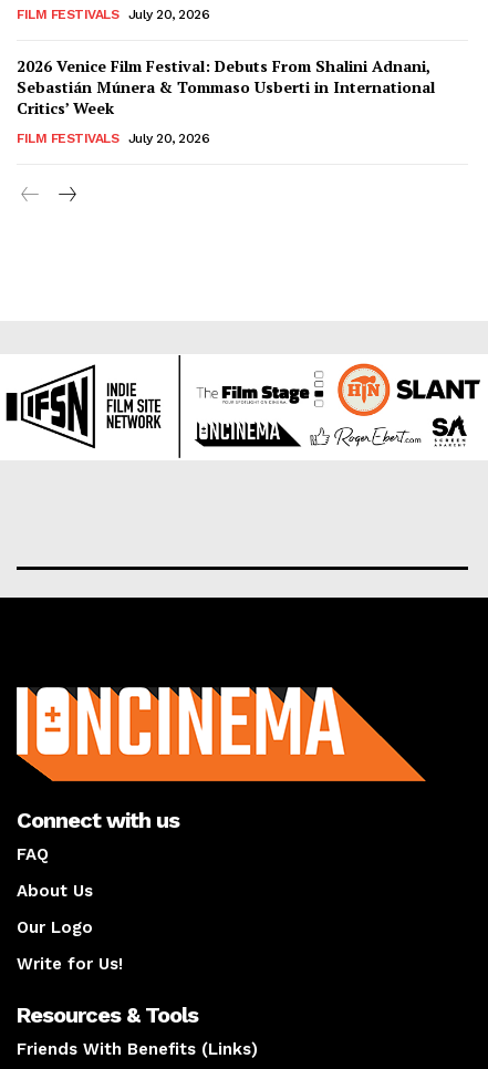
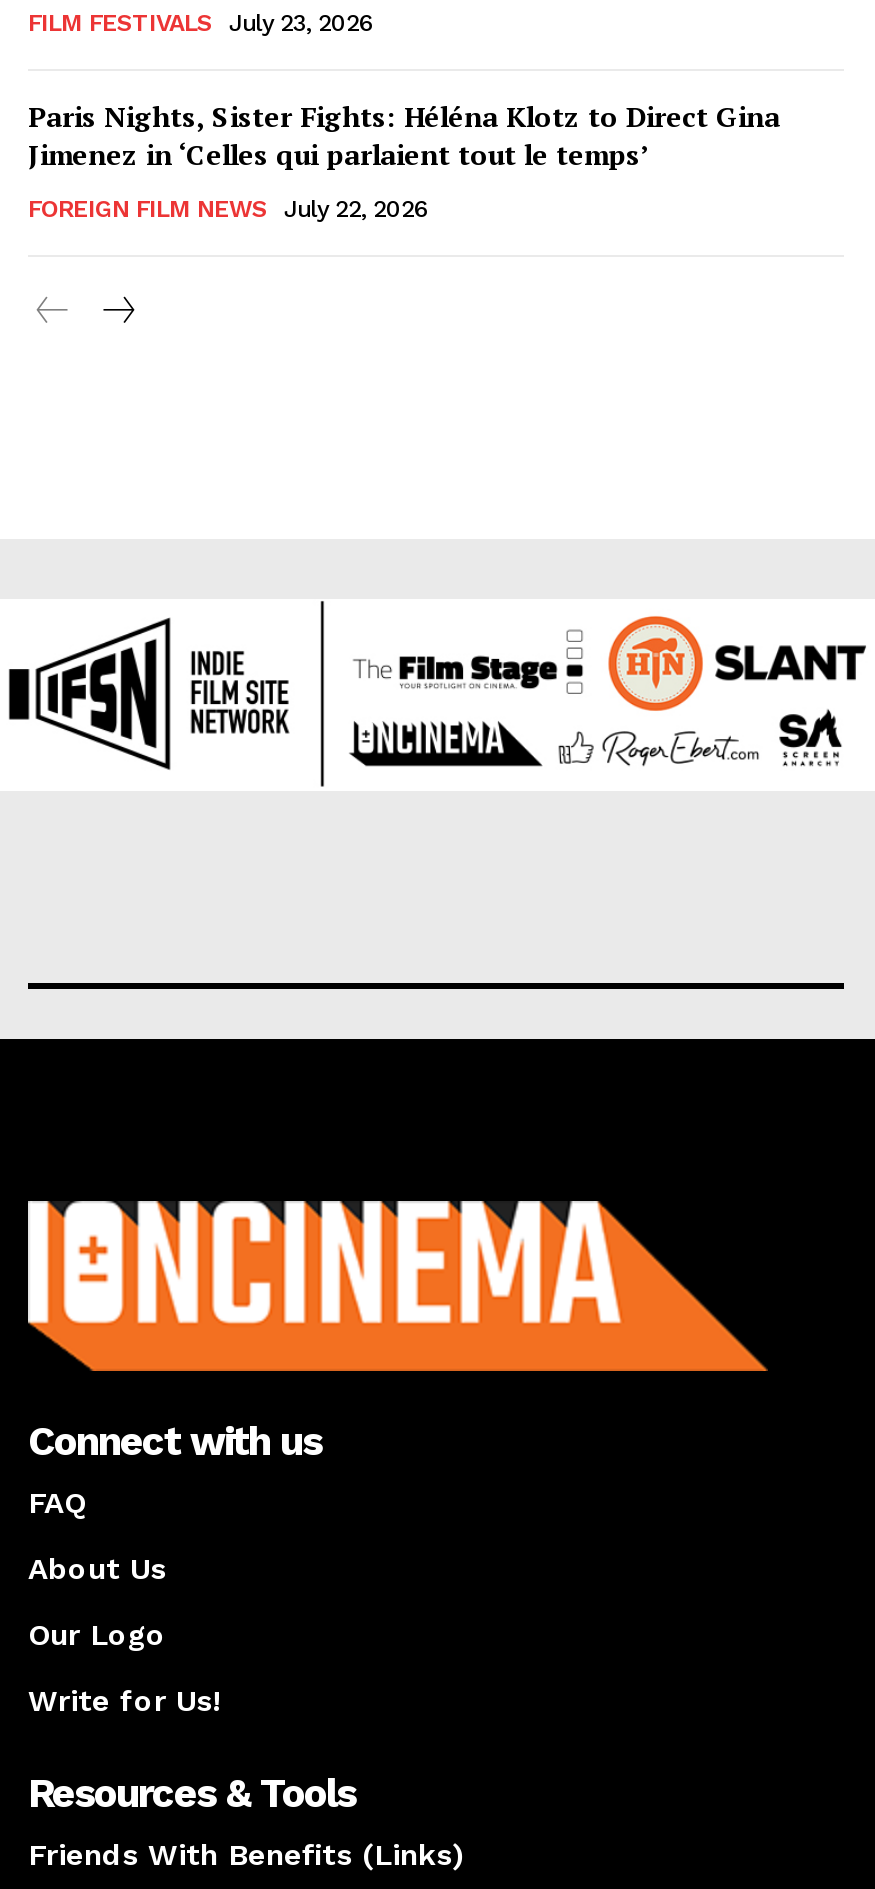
- FILM FESTIVALS July 20, 2026
+ FILM FESTIVALS July 23, 2026

- 2026 Venice Film Festival: Debuts From Shalini Adnani,
- Sebastián Múnera & Tommaso Usberti in International
- Critics’ Week
+ Paris Nights, Sister Fights: Héléna Klotz to Direct Gina
+ Jimenez in ‘Celles qui parlaient tout le temps’

- FILM FESTIVALS
- July 20, 2026
+ FOREIGN FILM NEWS
+ July 22, 2026
